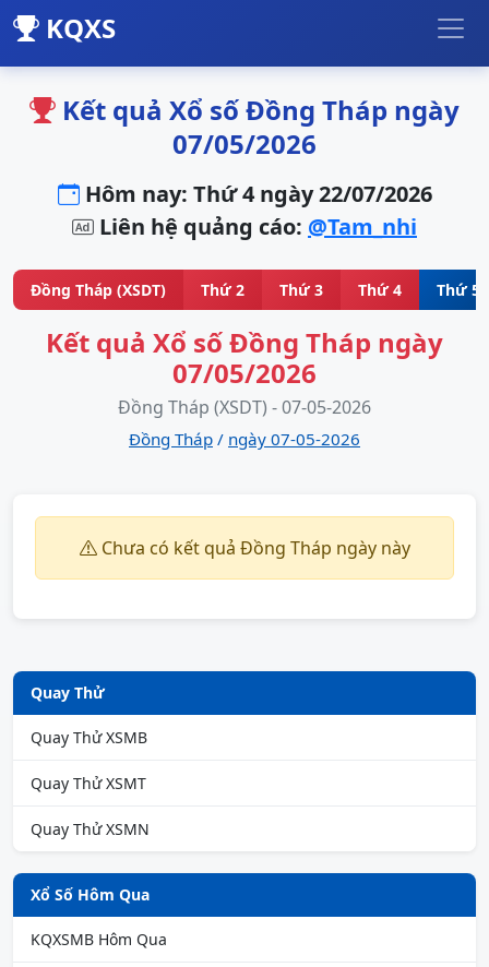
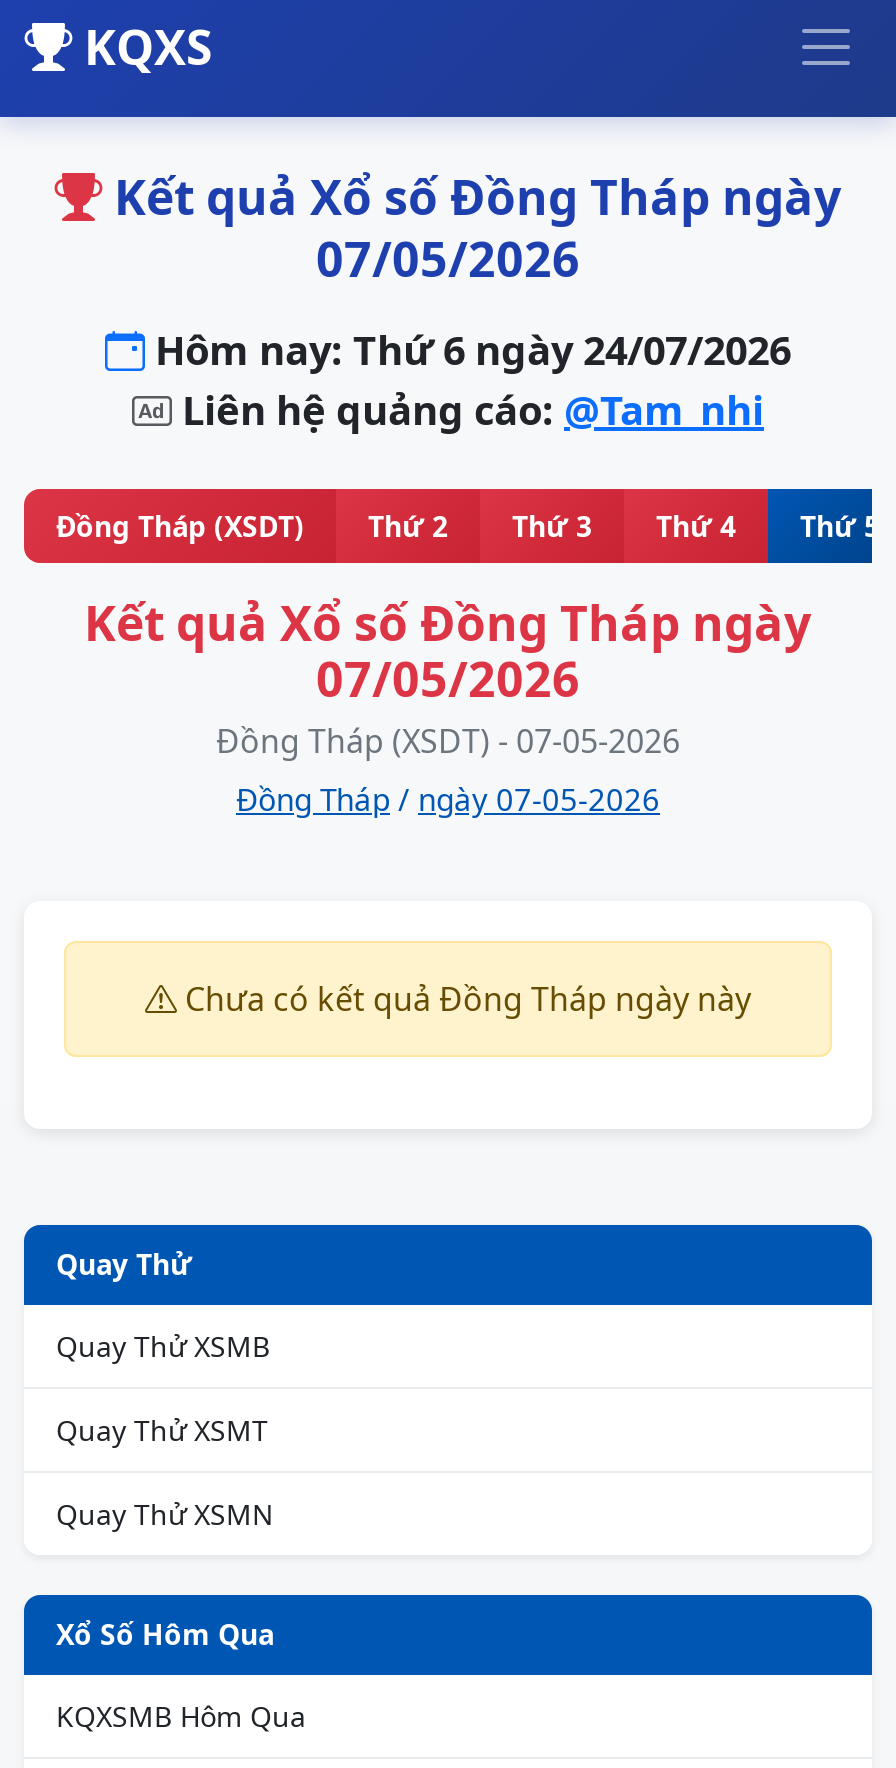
- Hôm nay: Thứ 4 ngày 22/07/2026
+ Hôm nay: Thứ 6 ngày 24/07/2026
